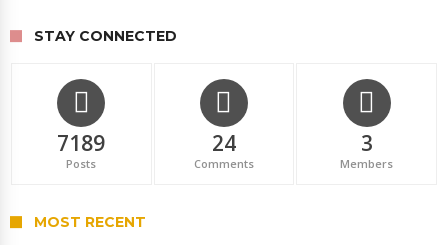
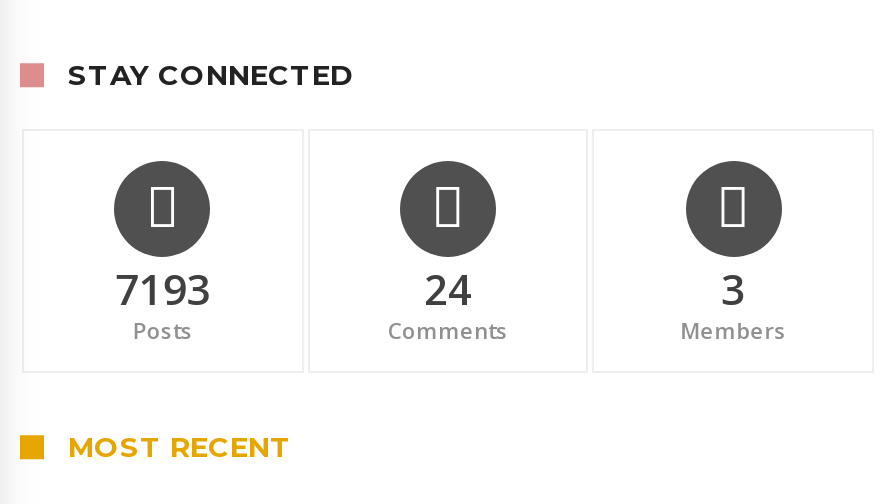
- 7189
+ 7193
